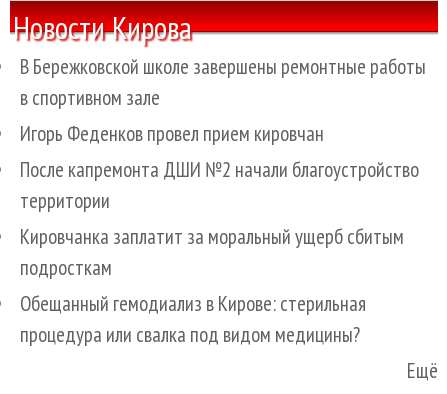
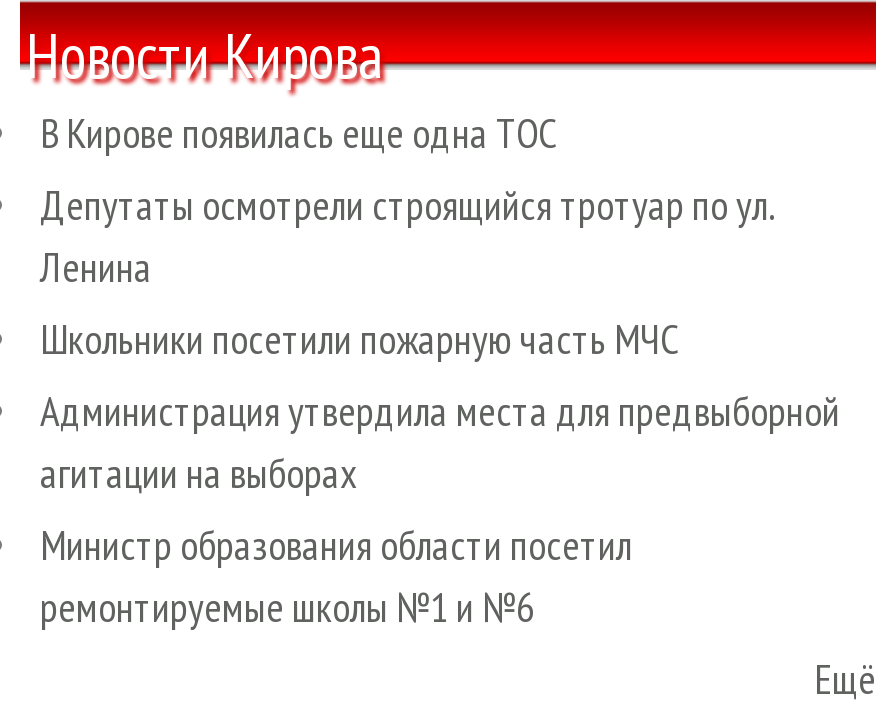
- В Бережковской школе завершены ремонтные работы
- в спортивном зале
- Игорь Феденков провел прием кировчан
- После капремонта ДШИ №2 начали благоустройство
- территории
- Кировчанка заплатит за моральный ущерб сбитым
- подросткам
- Обещанный гемодиализ в Кирове: стерильная
- процедура или свалка под видом медицины?
+ В Кирове появилась еще одна ТОС
+ Депутаты осмотрели строящийся тротуар по ул.
+ Ленина
+ Школьники посетили пожарную часть МЧС
+ Администрация утвердила места для предвыборной
+ агитации на выборах
+ Министр образования области посетил
+ ремонтируемые школы №1 и №6
